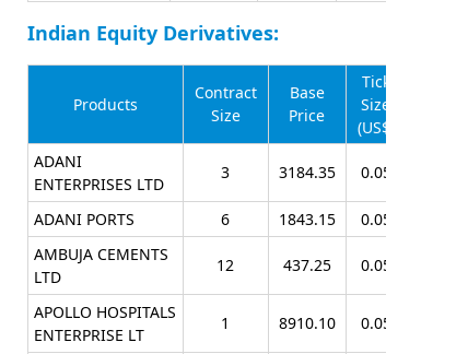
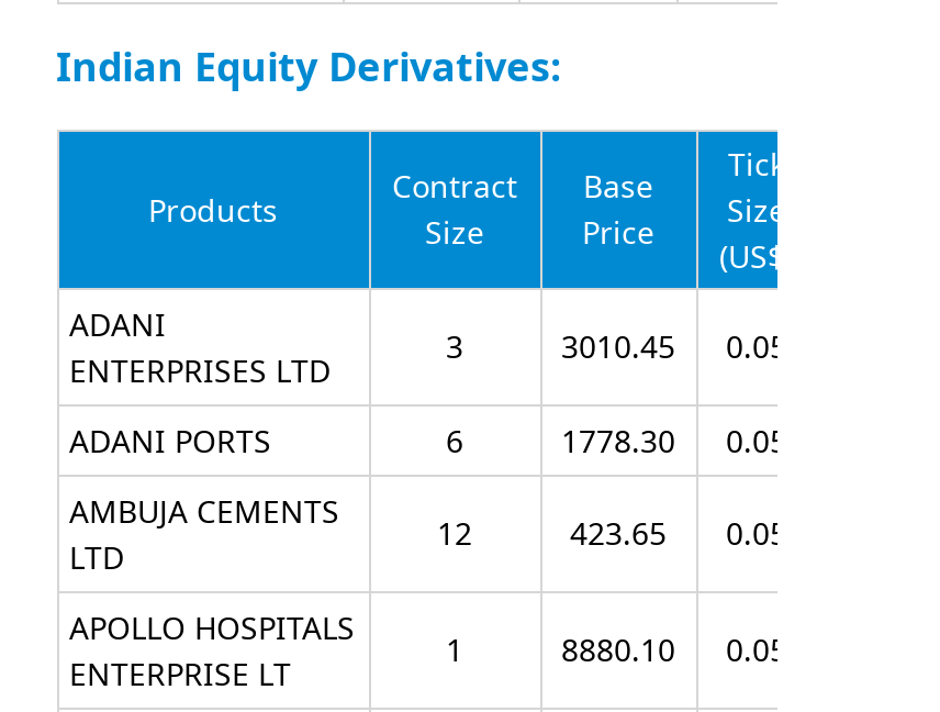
- 3184.35
+ 3010.45

- 1843.15
+ 1778.30

- 437.25
+ 423.65

- 8910.10
+ 8880.10
